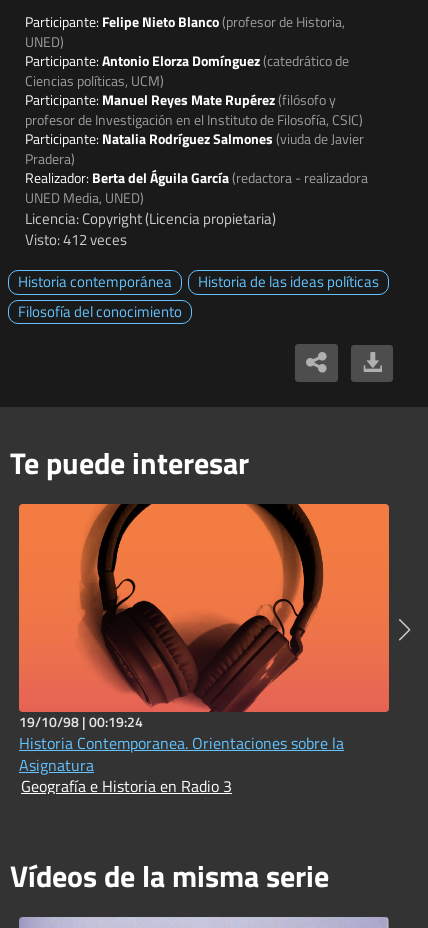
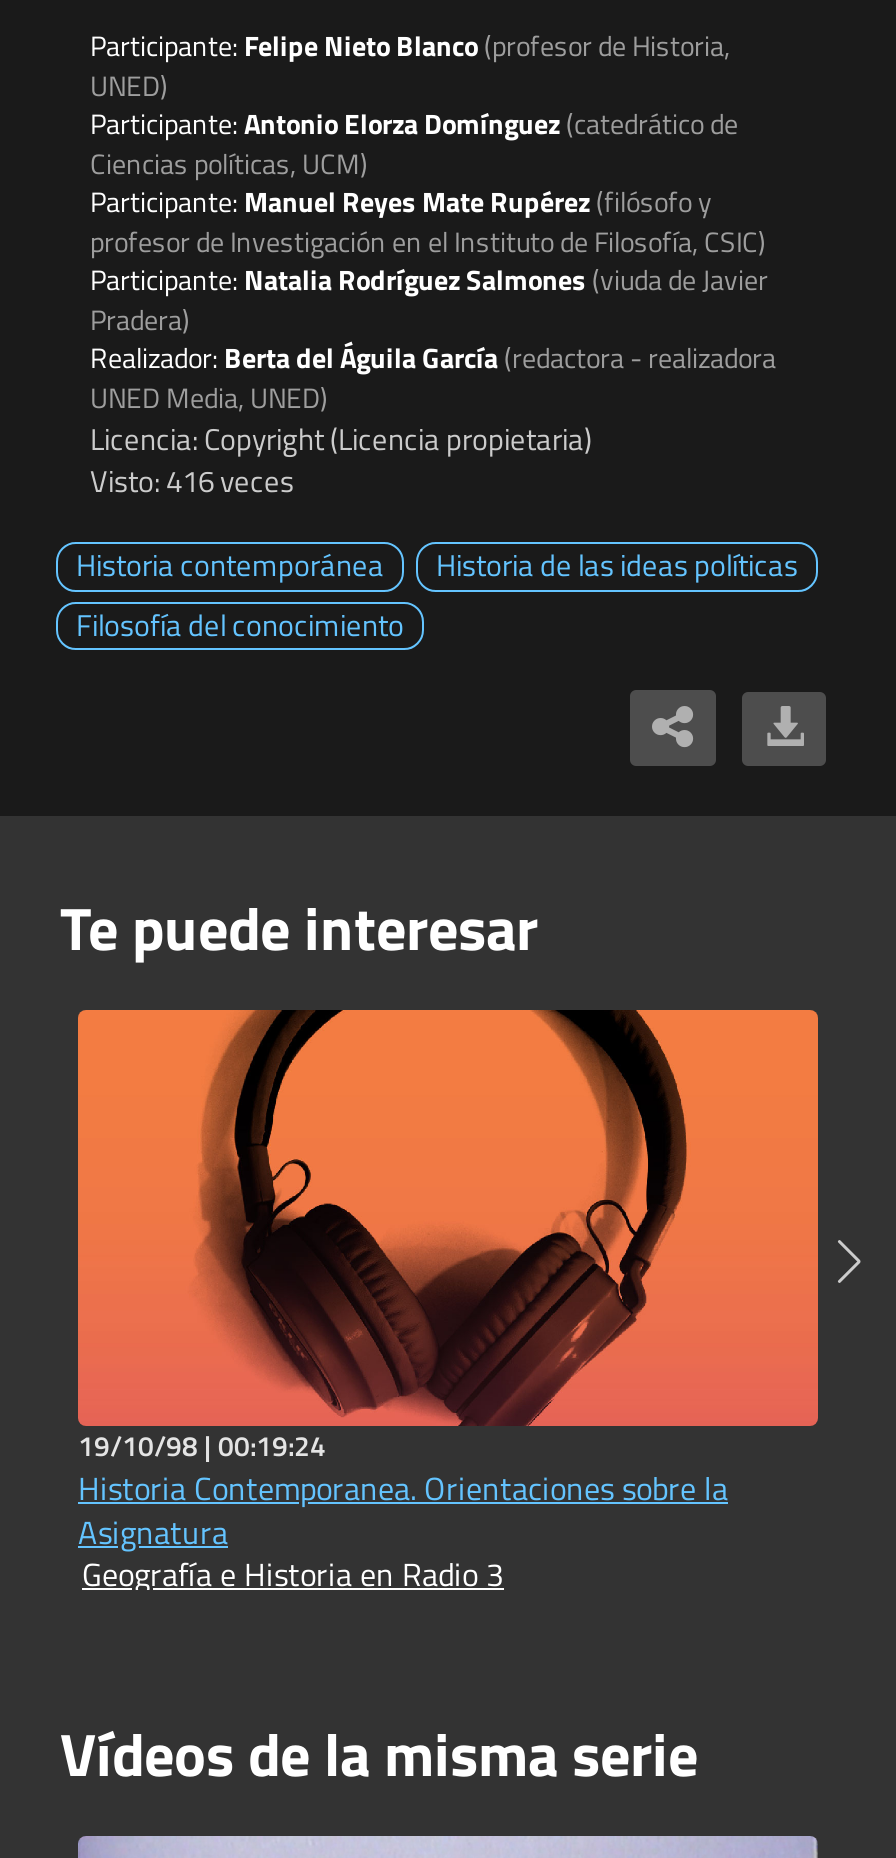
- Visto: 412 veces
+ Visto: 416 veces
